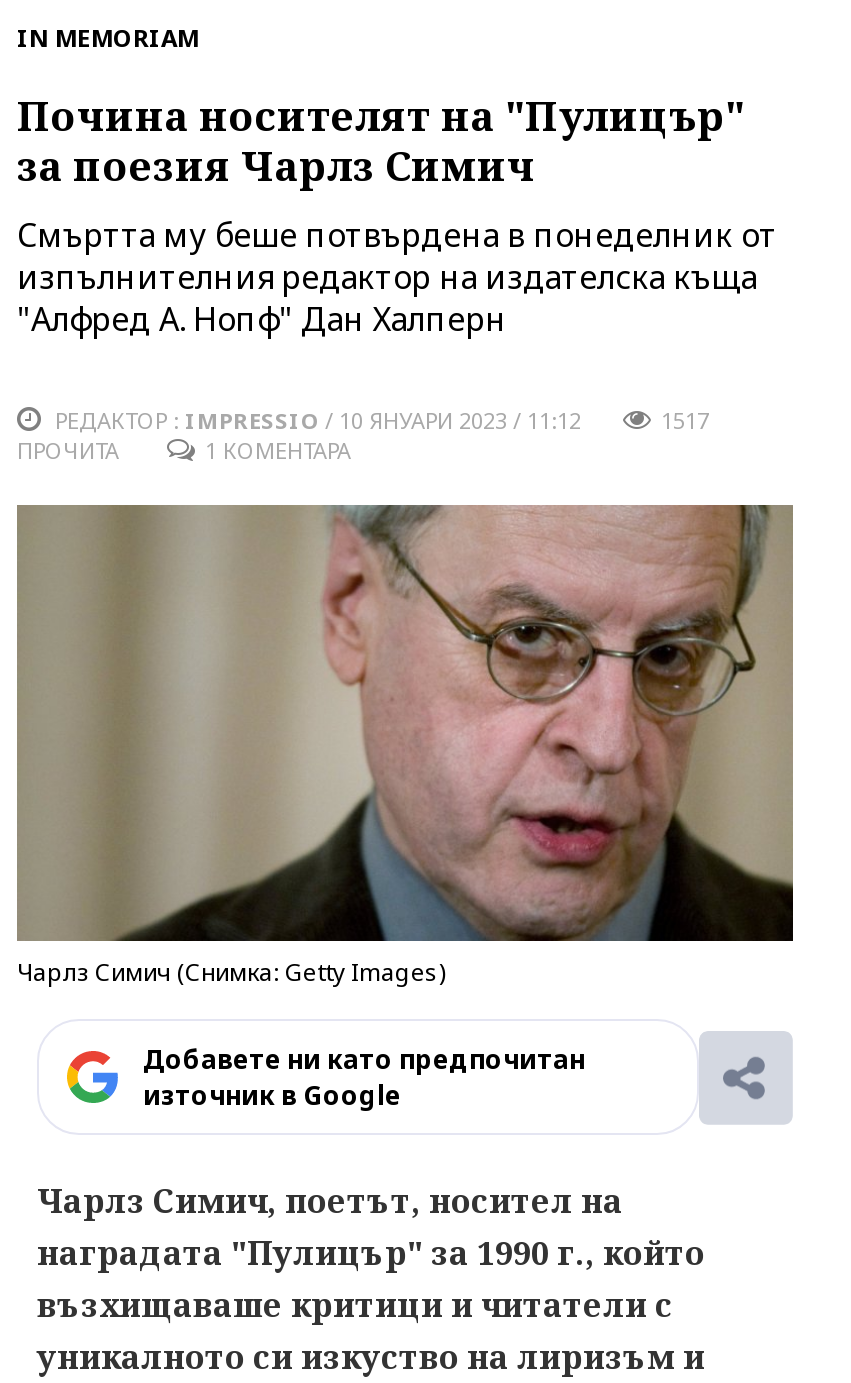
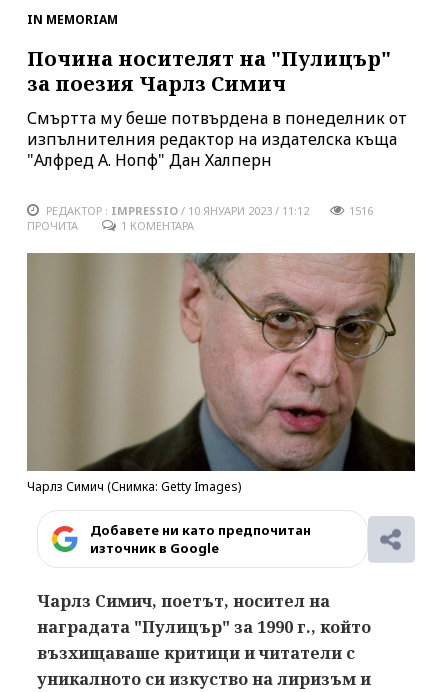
- 1517
+ 1516
